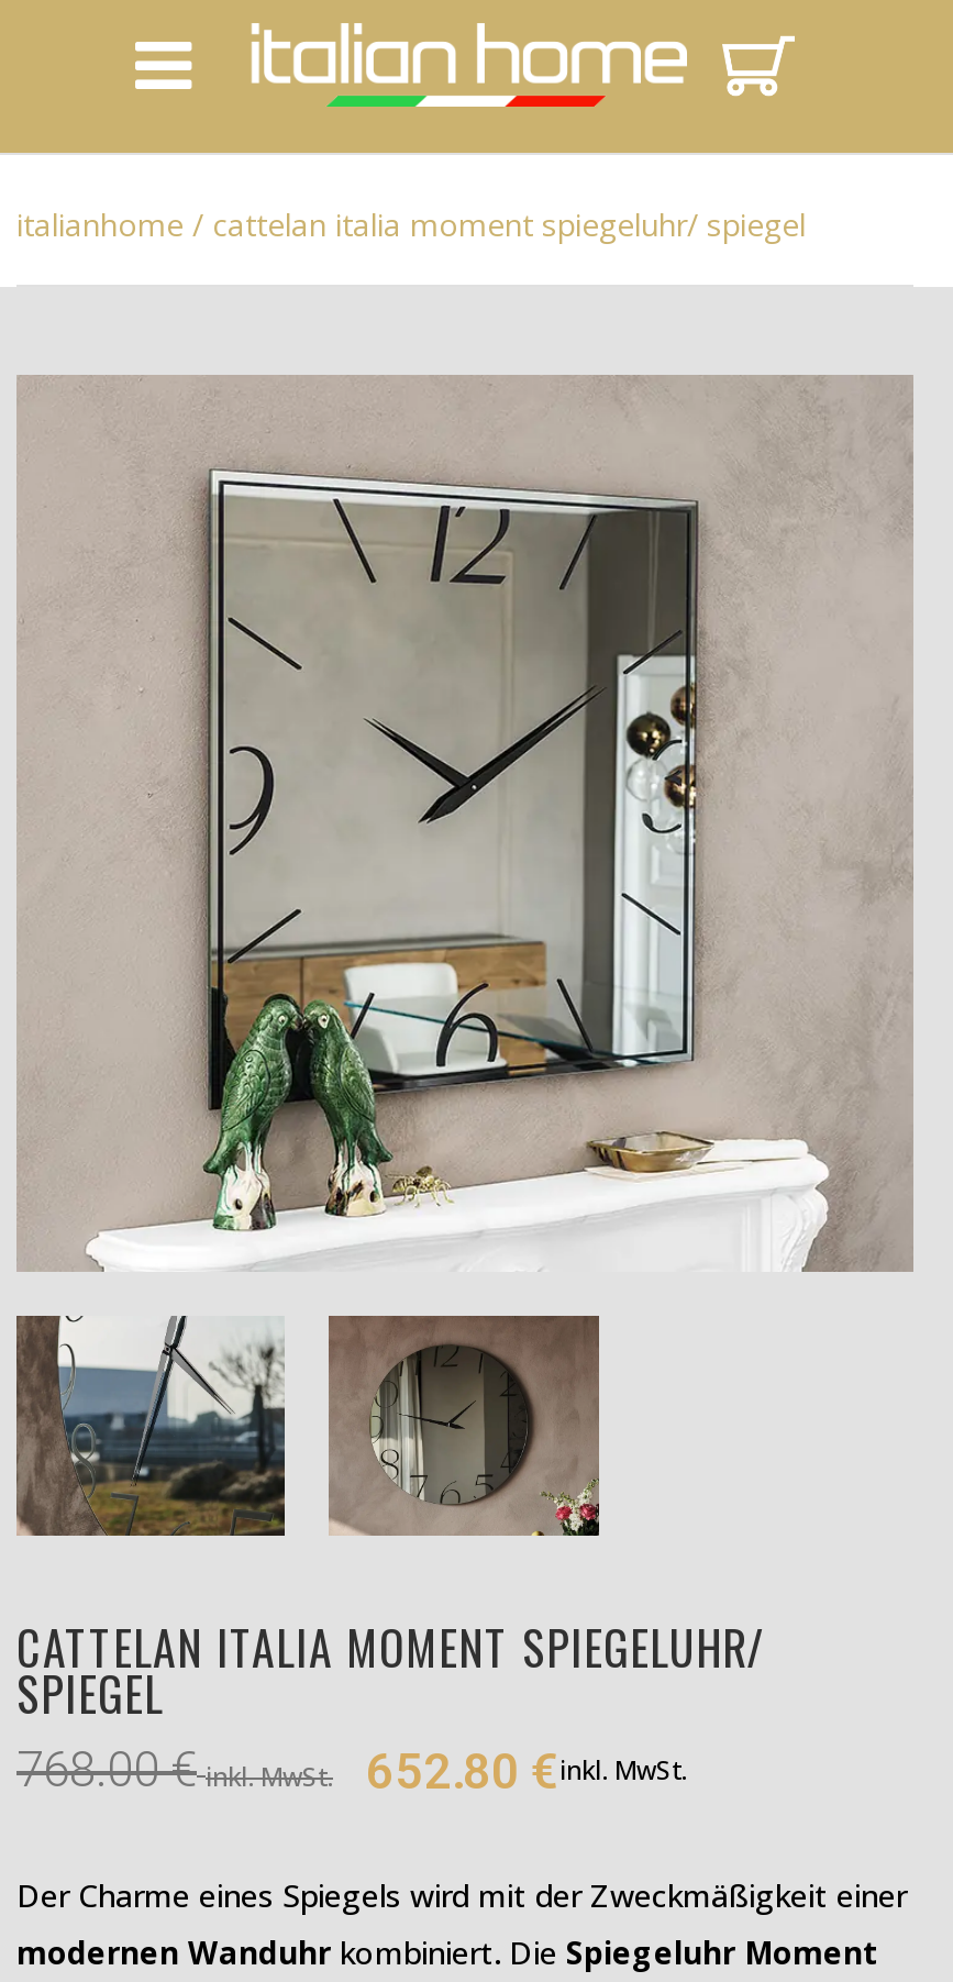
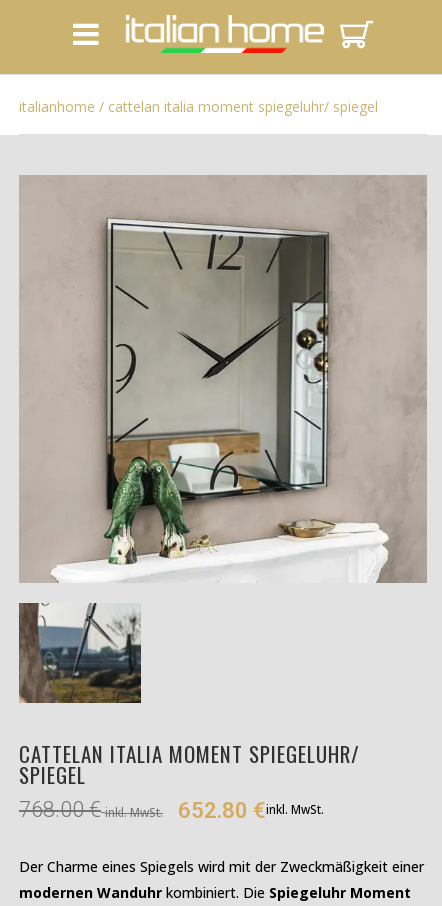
- [image]
